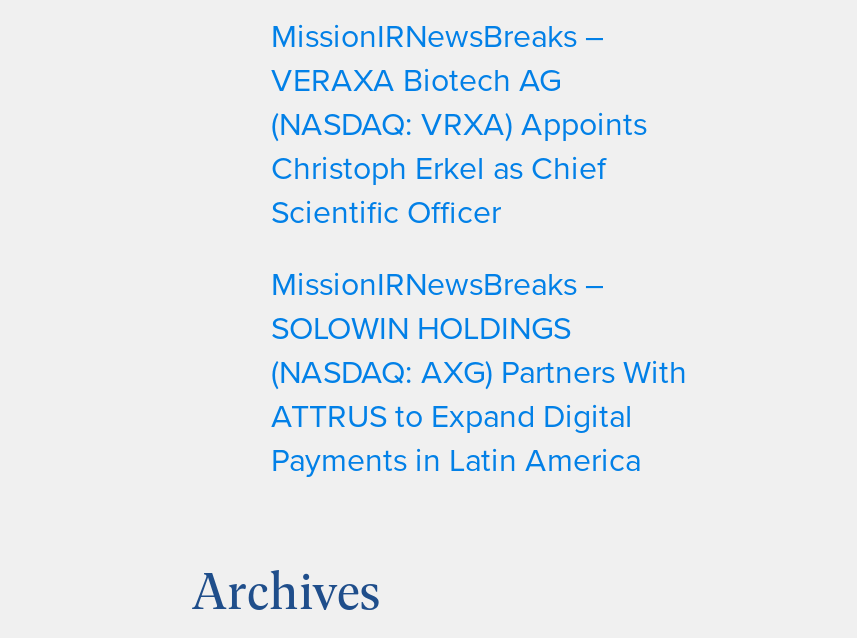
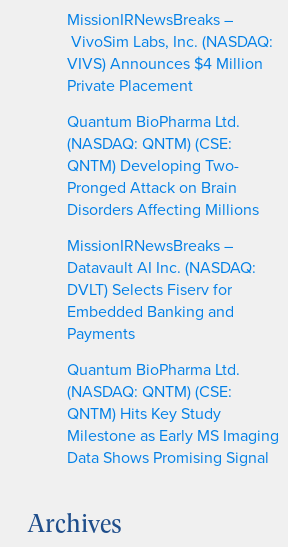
- VERAXA Biotech AG
- (NASDAQ: VRXA) Appoints
- Christoph Erkel as Chief
- Scientific Officer
+ VivoSim Labs, Inc. (NASDAQ:
+ VIVS) Announces $4 Million
+ Private Placement
+ Quantum BioPharma Ltd.
+ (NASDAQ: QNTM) (CSE:
+ QNTM) Developing Two-
+ Pronged Attack on Brain
+ Disorders Affecting Millions

- SOLOWIN HOLDINGS
- (NASDAQ: AXG) Partners With
- ATTRUS to Expand Digital
- Payments in Latin America
+ Datavault AI Inc. (NASDAQ:
+ DVLT) Selects Fiserv for
+ Embedded Banking and
+ Payments
+ Quantum BioPharma Ltd.
+ (NASDAQ: QNTM) (CSE:
+ QNTM) Hits Key Study
+ Milestone as Early MS Imaging
+ Data Shows Promising Signal
